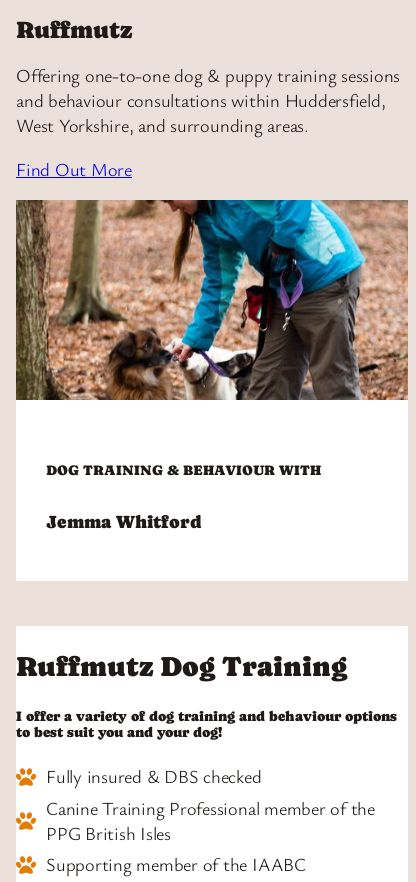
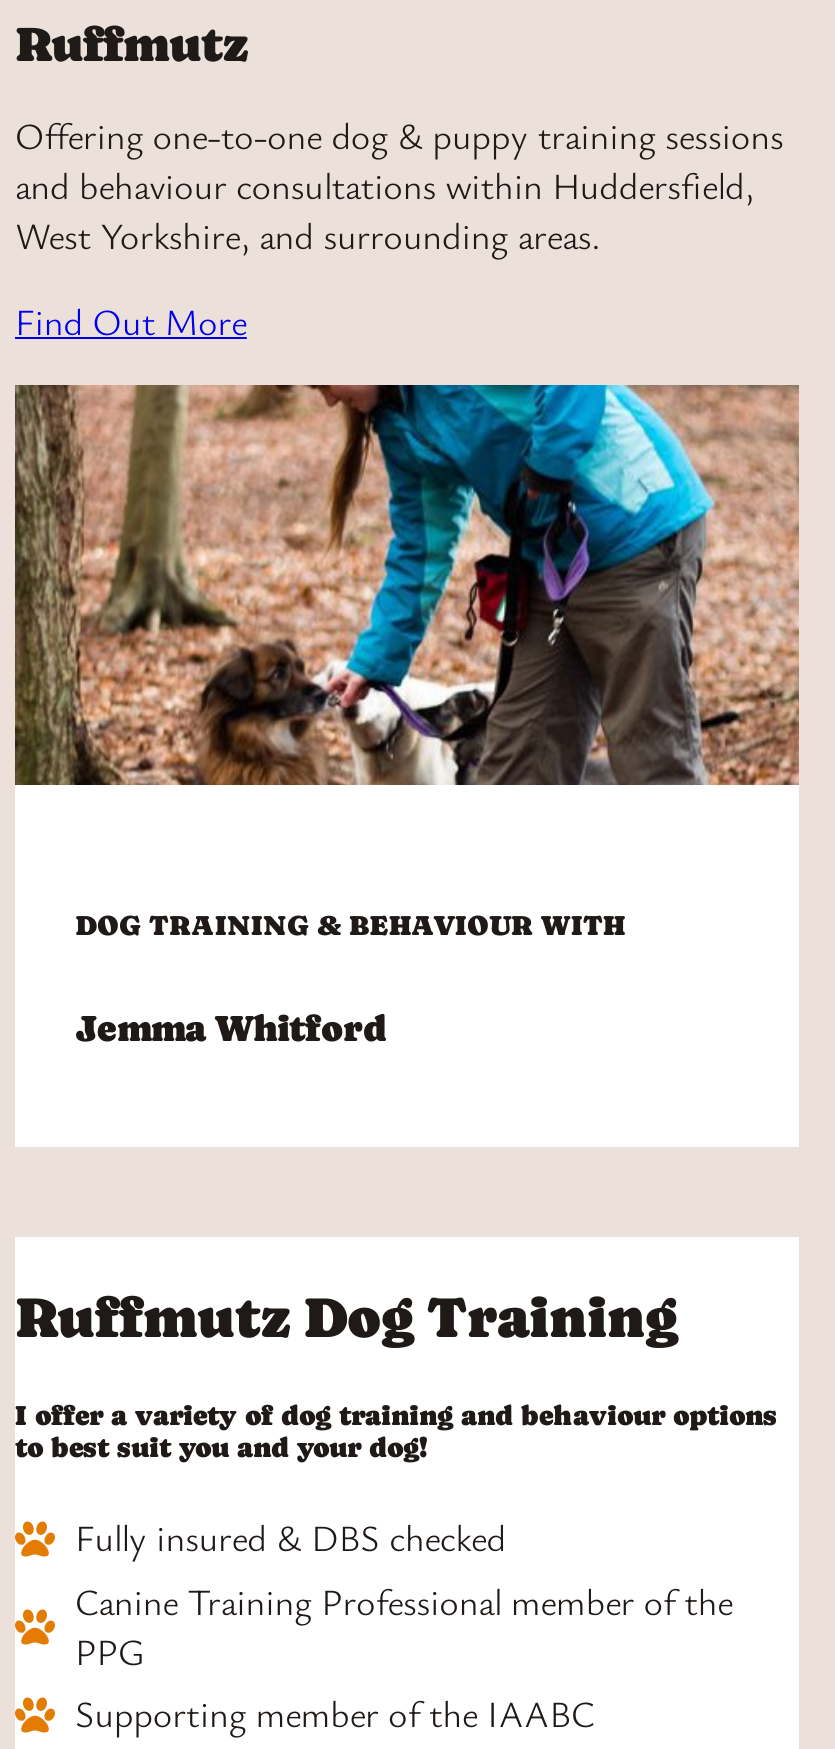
- PPG British Isles
+ PPG
